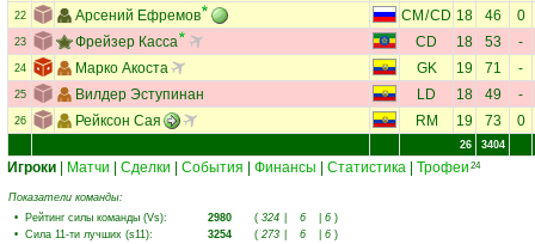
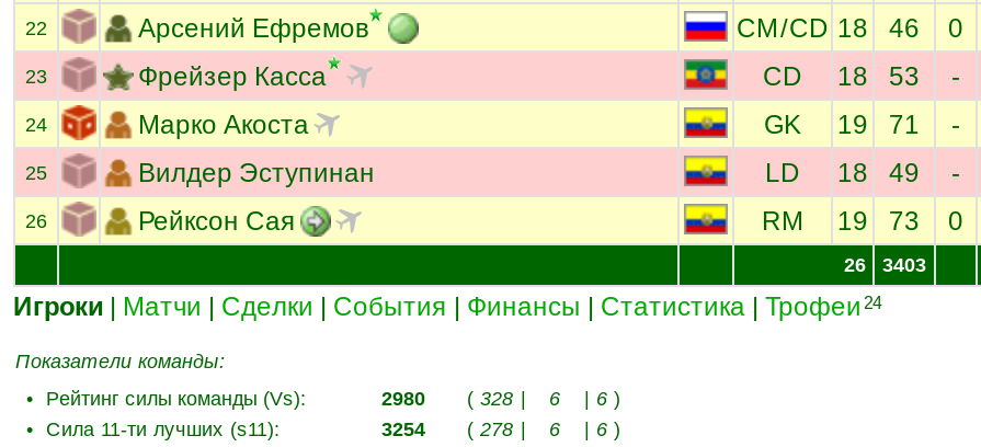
- 26 3404
+ 26 3403

- 2980 (324 6 6)
+ 2980 (328 6 6)

- 3254 (273 6 6)
+ 3254 (278 6 6)
